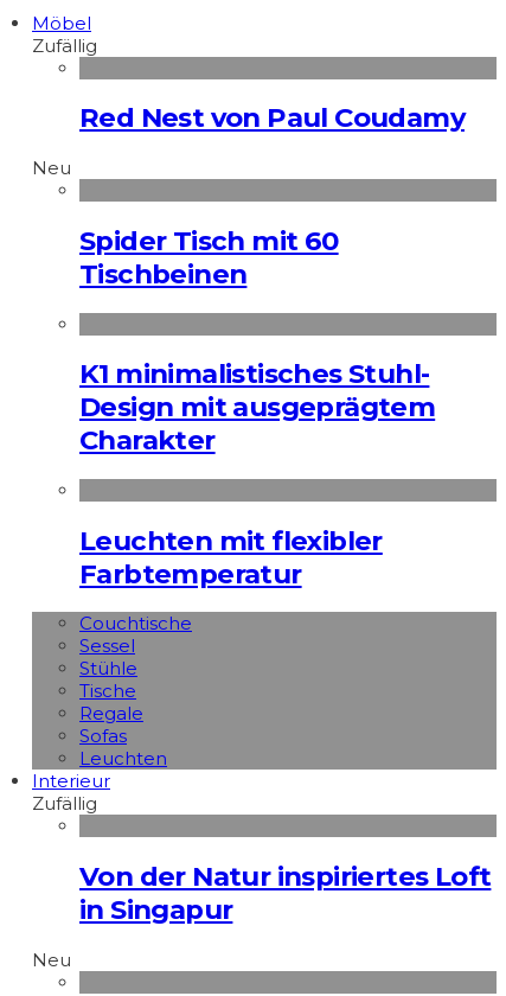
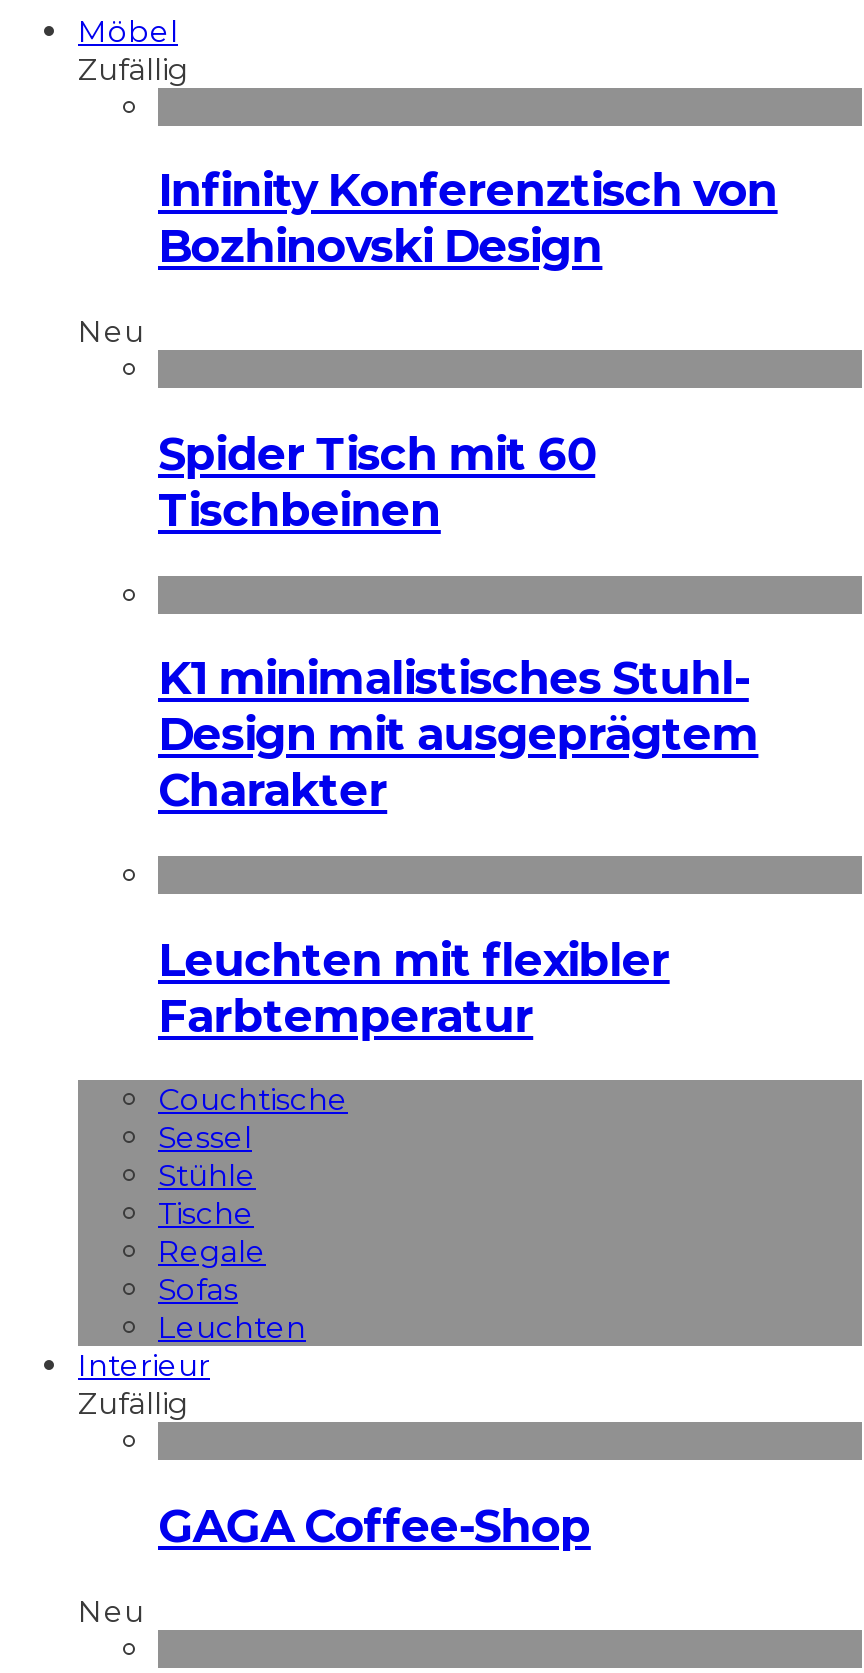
- Red Nest von Paul Coudamy
+ Infinity Konferenztisch von
+ Bozhinovski Design

moved down: Neu | Spider Tisch mit 60 | Tischbeinen | ... | Interieur | Zufällig

- Von der Natur inspiriertes Loft
- in Singapur
+ GAGA Coffee-Shop
